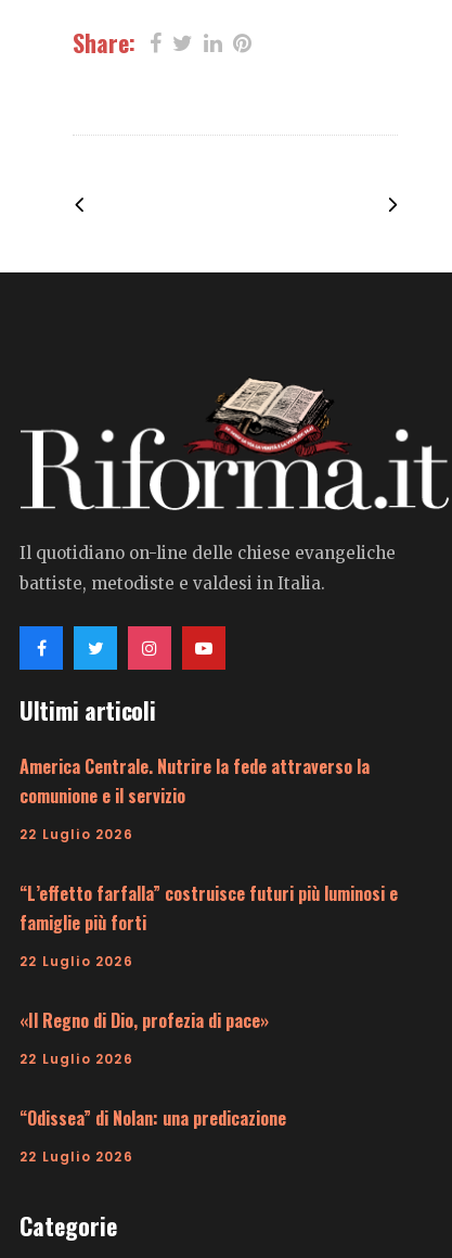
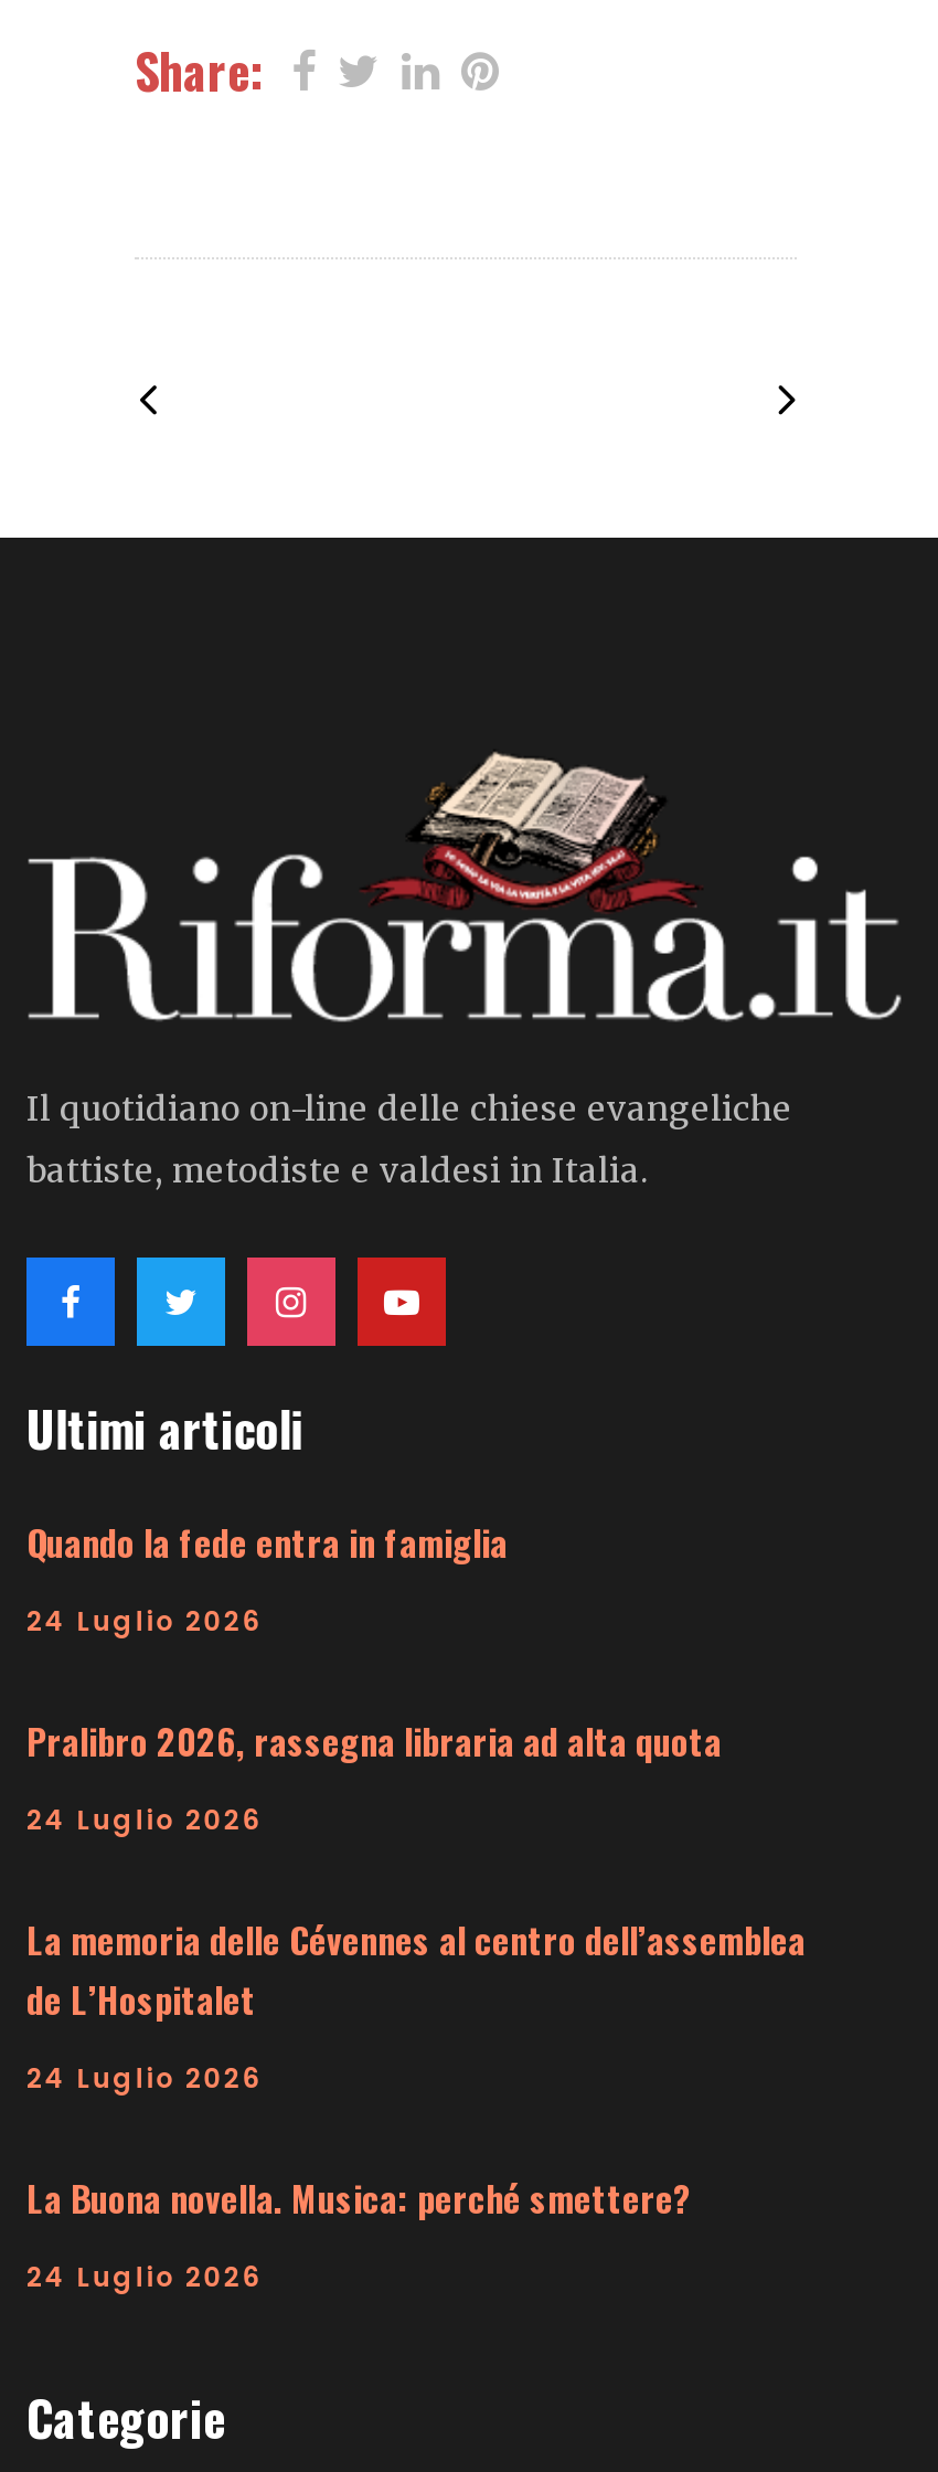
- America Centrale. Nutrire la fede attraverso la
- comunione e il servizio
+ Quando la fede entra in famiglia

- 22 Luglio 2026
+ 24 Luglio 2026

- “L’effetto farfalla” costruisce futuri più luminosi e
- famiglie più forti
+ Pralibro 2026, rassegna libraria ad alta quota

- 22 Luglio 2026
+ 24 Luglio 2026

- «Il Regno di Dio, profezia di pace»
+ La memoria delle Cévennes al centro dell’assemblea
+ de L’Hospitalet

- 22 Luglio 2026
+ 24 Luglio 2026

- “Odissea” di Nolan: una predicazione
+ La Buona novella. Musica: perché smettere?

- 22 Luglio 2026
+ 24 Luglio 2026
